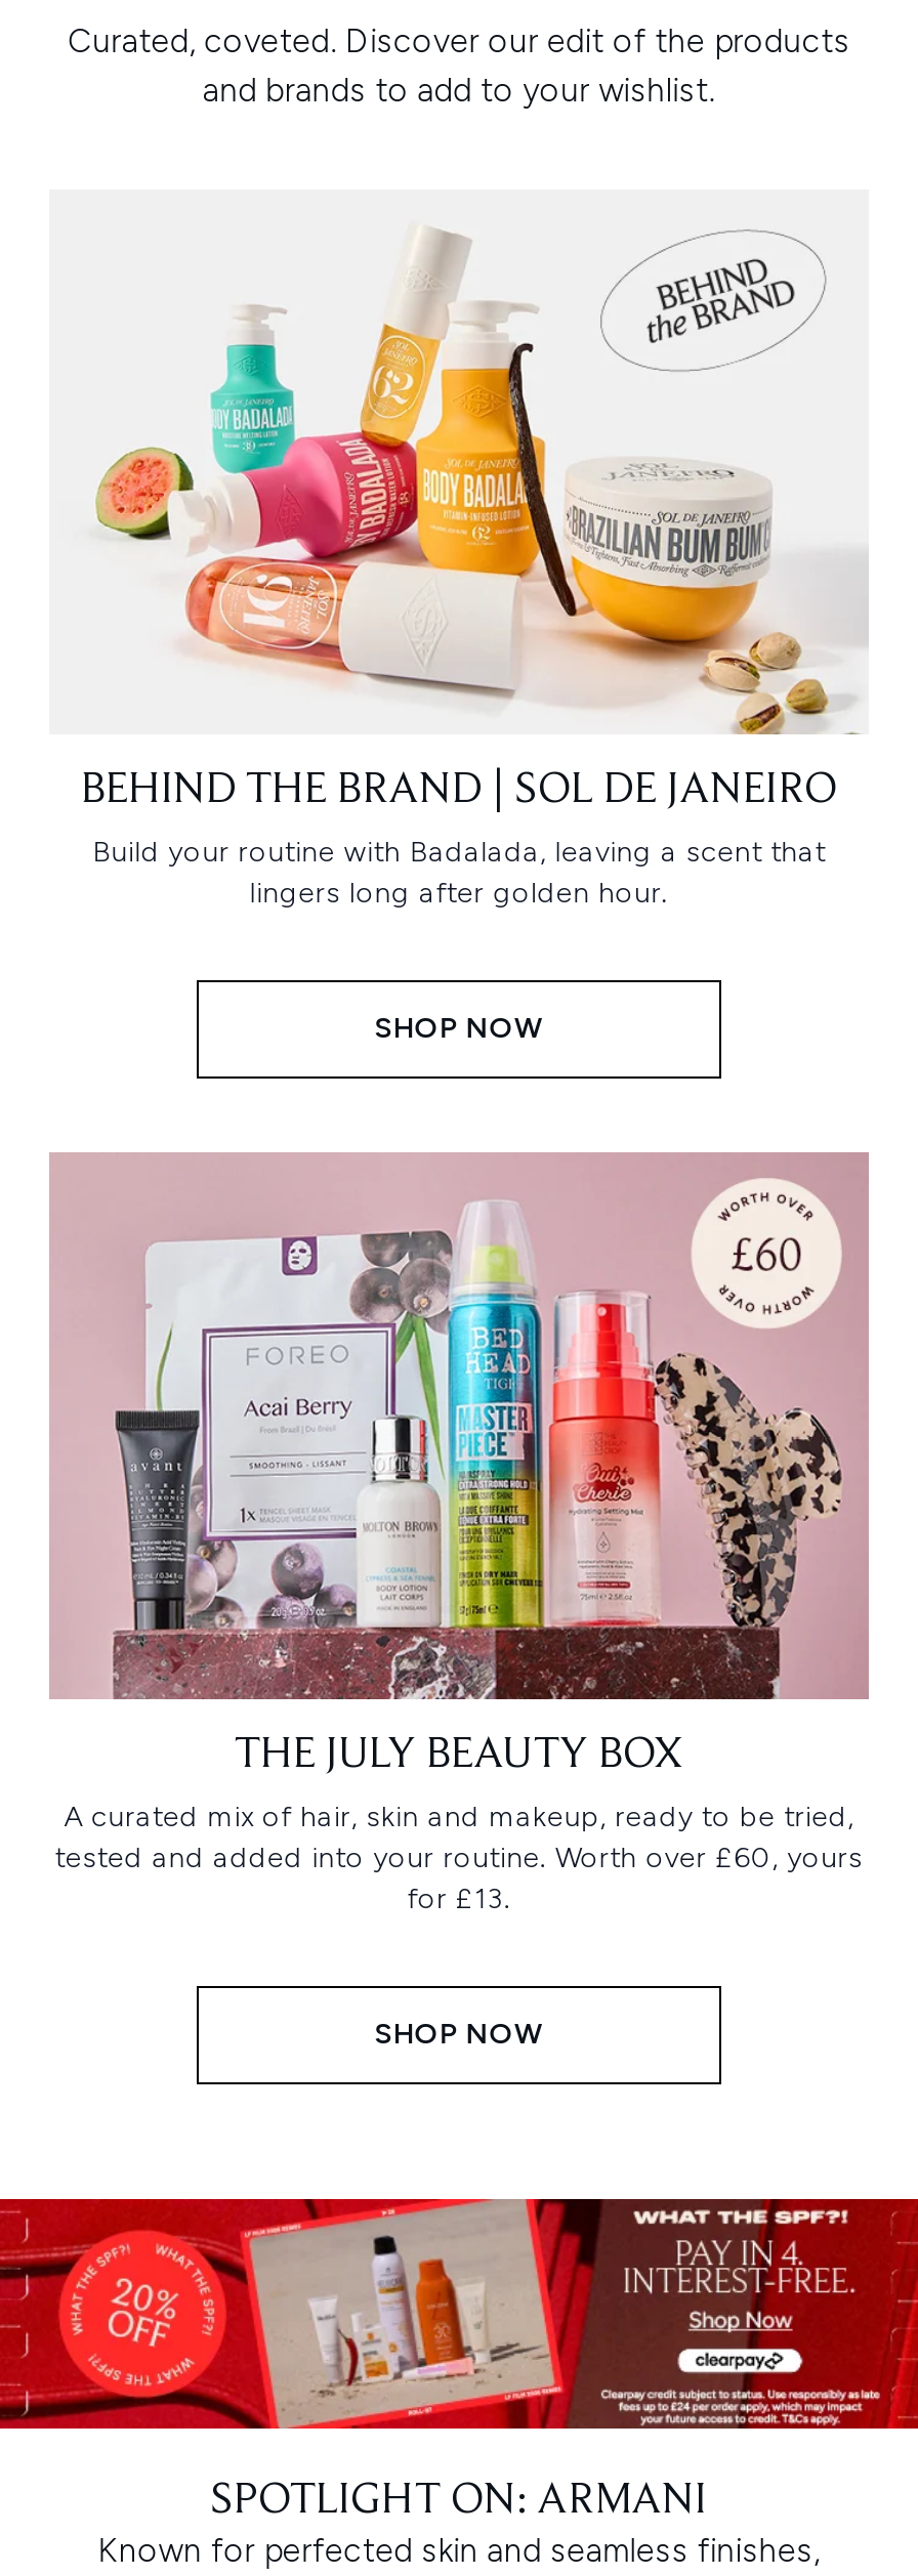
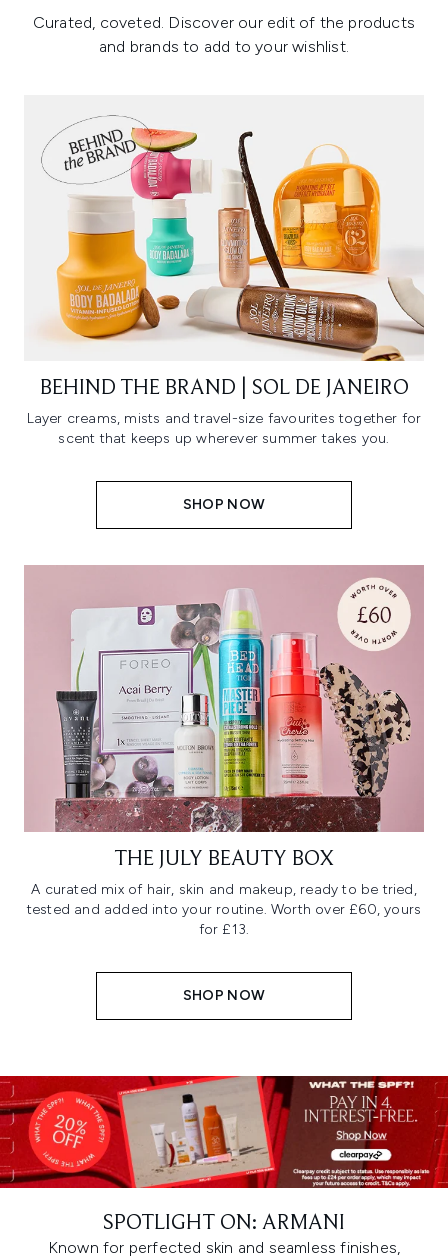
- [image]
+ [image]

- Build your routine with Badalada, leaving a scent that
- lingers long after golden hour.
+ Layer creams, mists and travel-size favourites together for
+ scent that keeps up wherever summer takes you.
